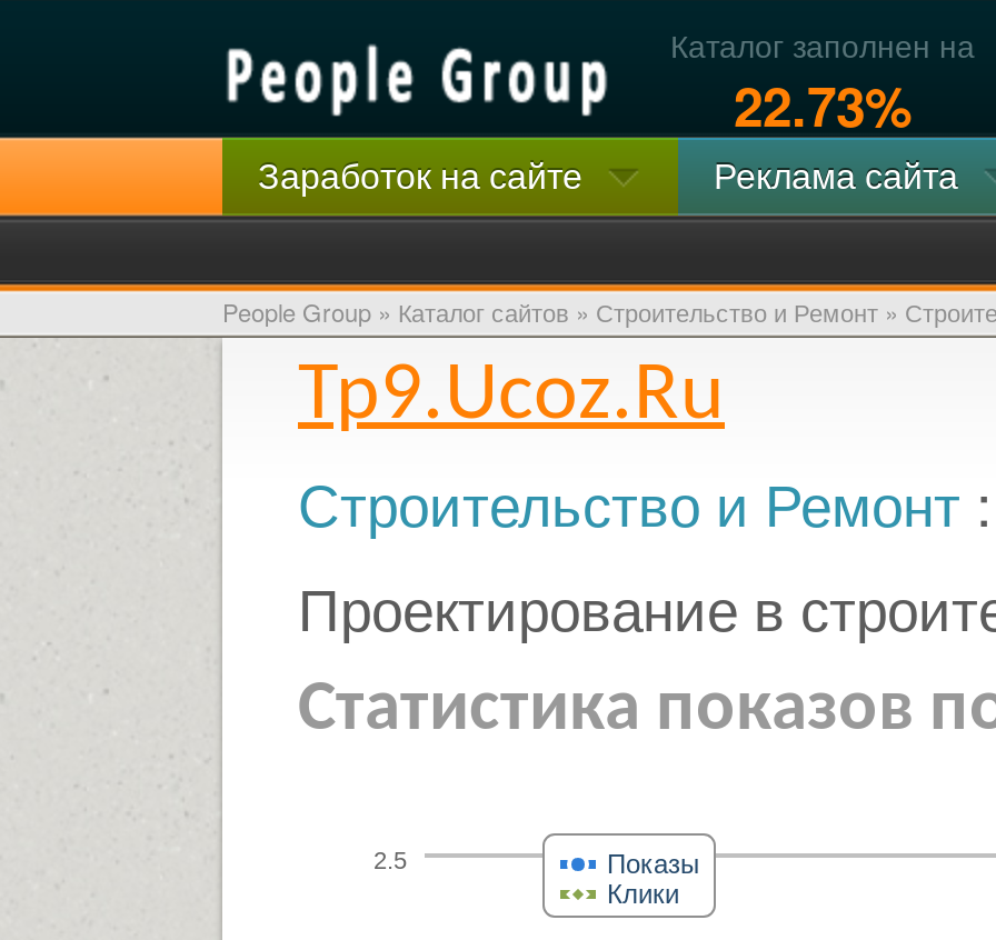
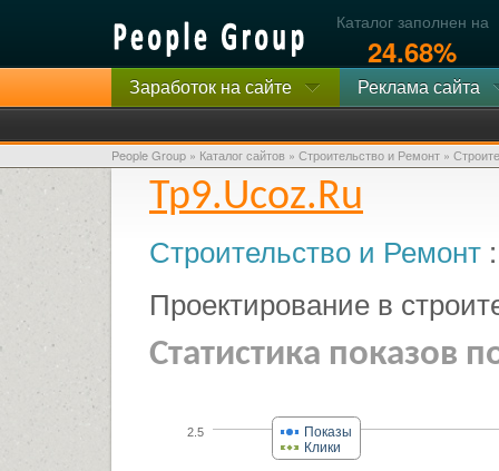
- 22.73%
+ 24.68%
